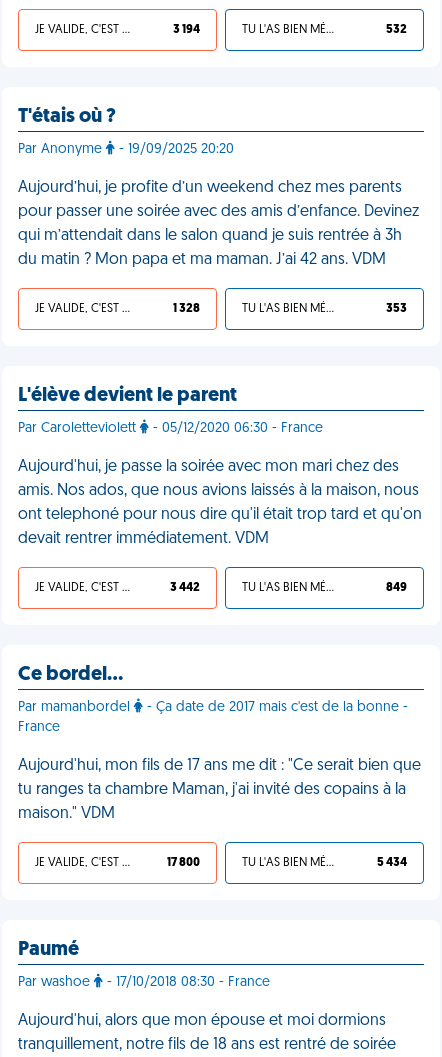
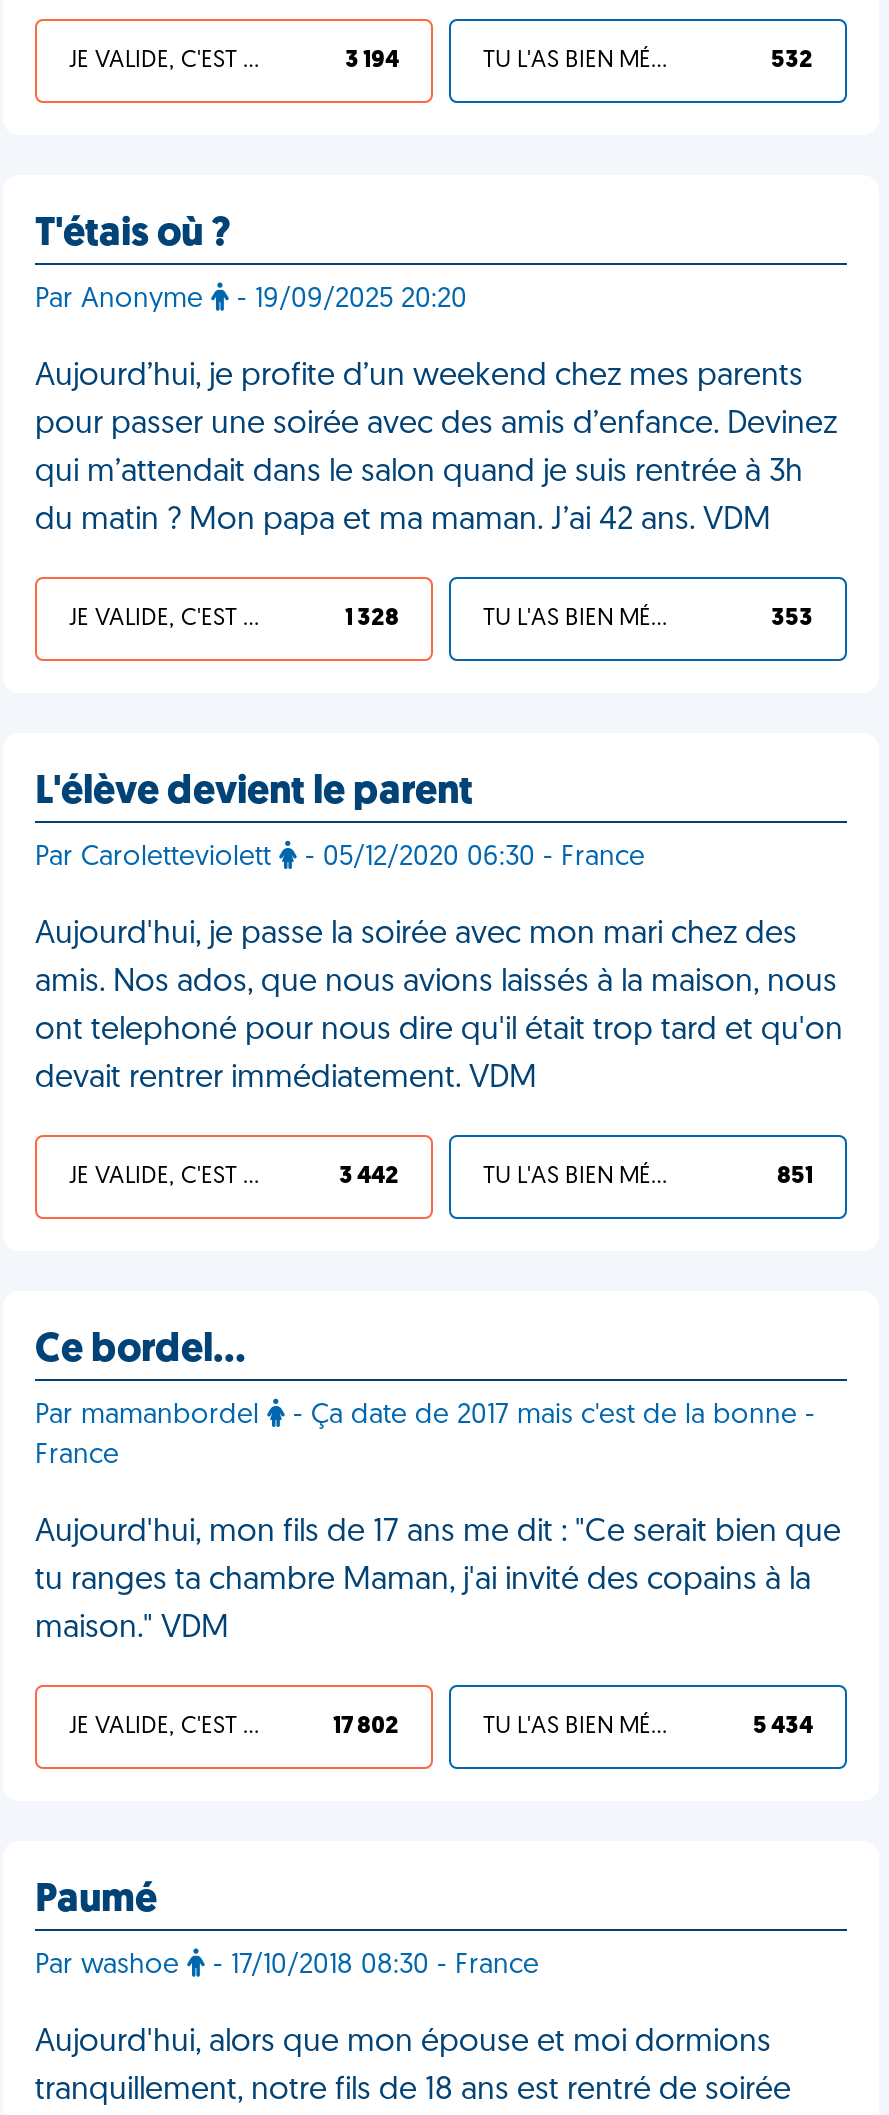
- 849
+ 851

- 17 800
+ 17 802
